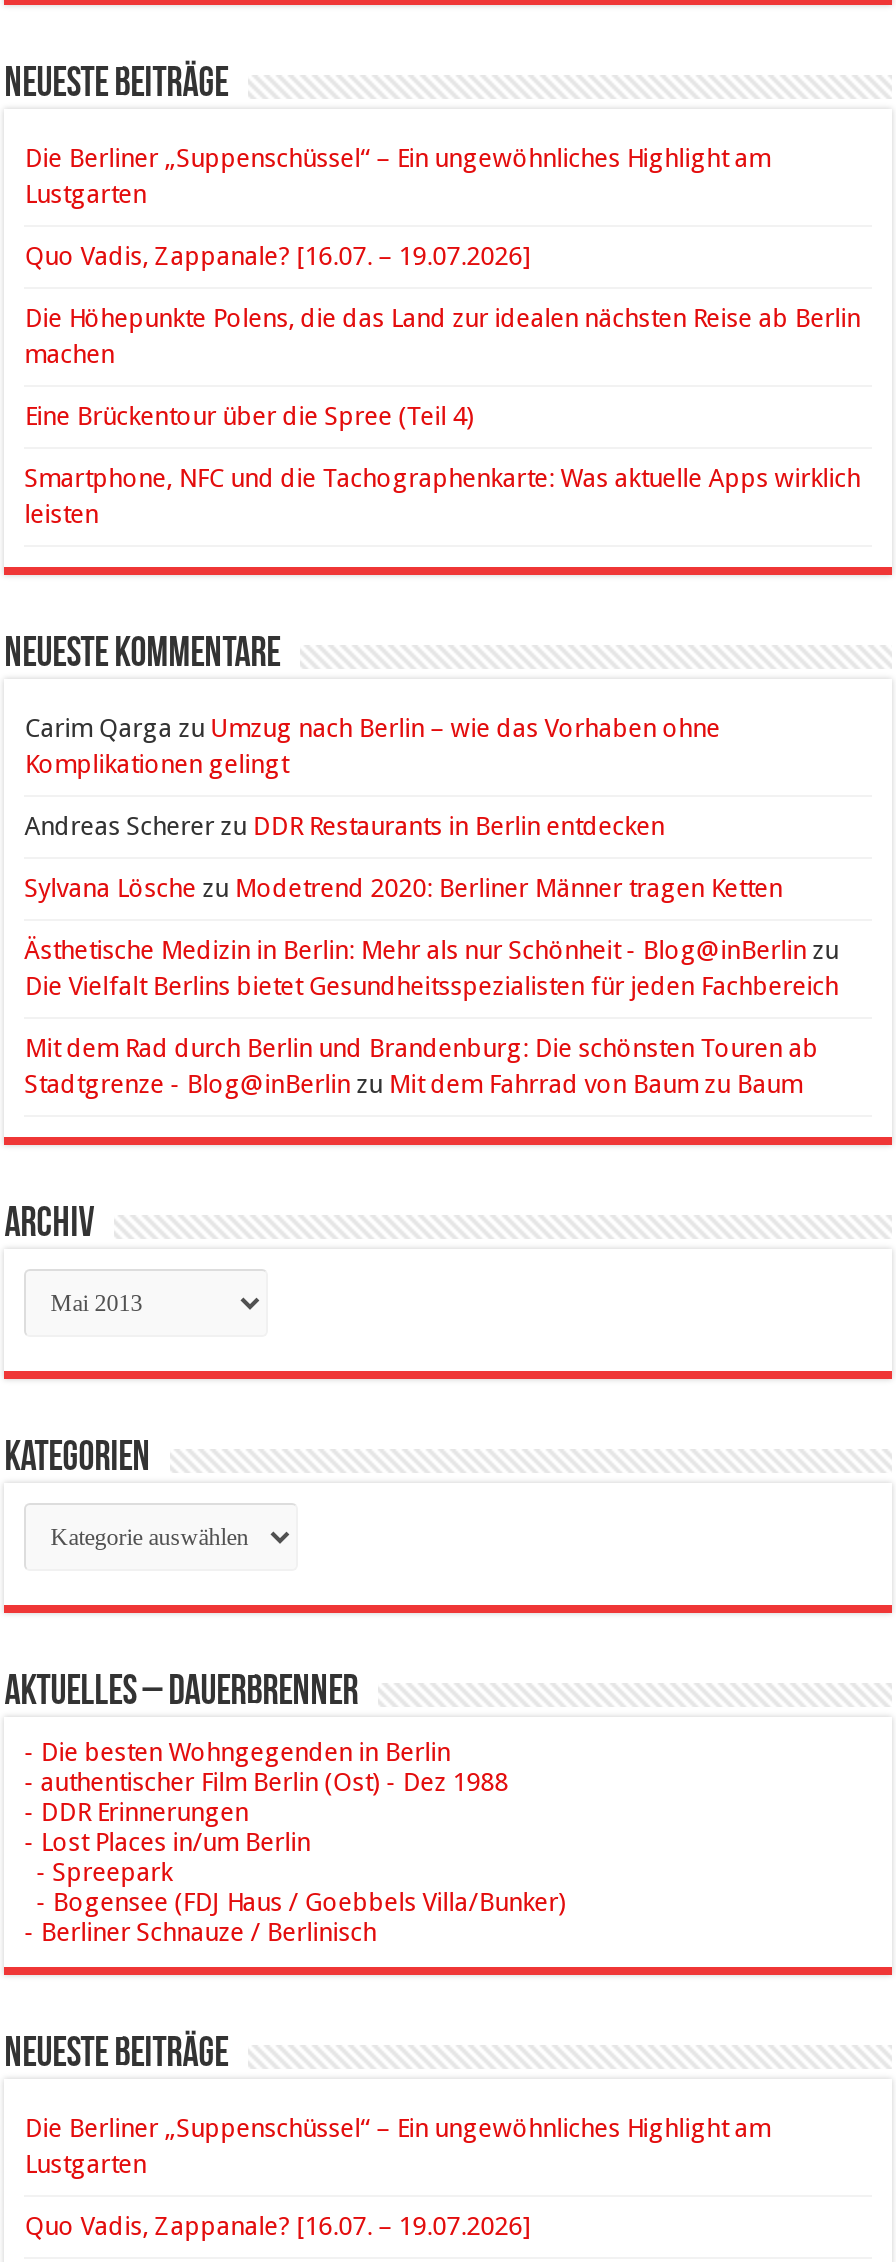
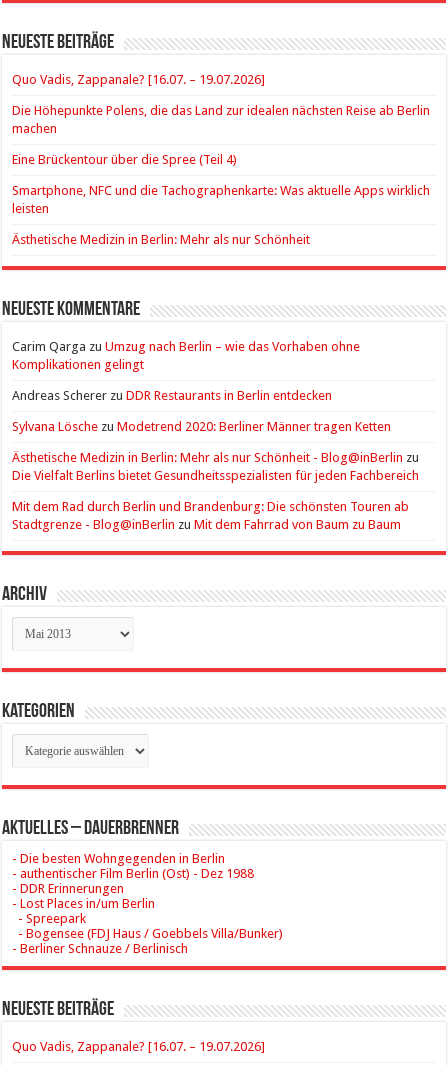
- Die Berliner „Suppenschüssel“ – Ein ungewöhnliches Highlight am
- Lustgarten

+ Ästhetische Medizin in Berlin: Mehr als nur Schönheit

- Die Berliner „Suppenschüssel“ – Ein ungewöhnliches Highlight am
- Lustgarten
